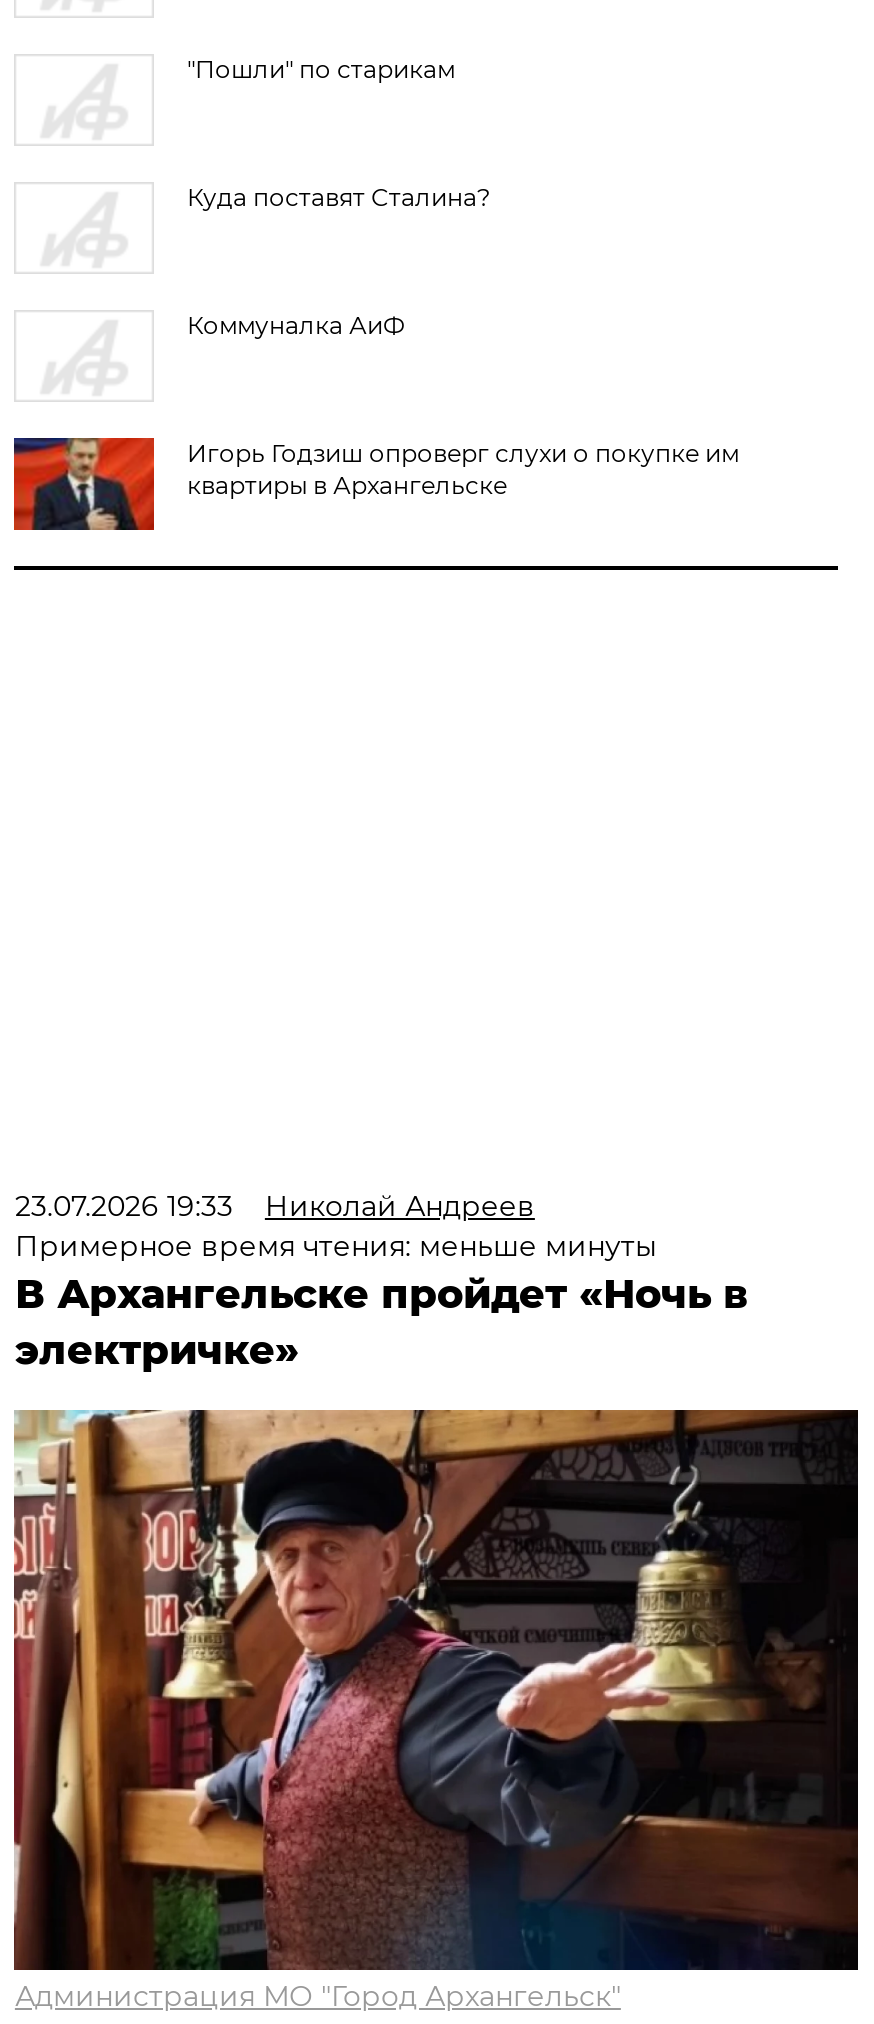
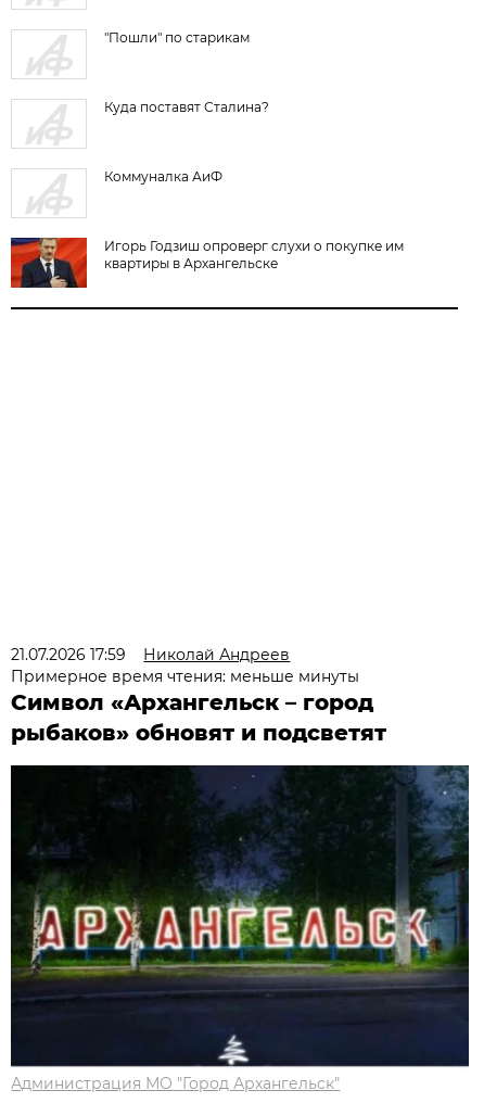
- 23.07.2026 19:33 Николай Андреев
+ 21.07.2026 17:59 Николай Андреев

- В Архангельске пройдет «Ночь в
- электричке»
+ Символ «Архангельск – город
+ рыбаков» обновят и подсветят

- [image]
+ [image]
